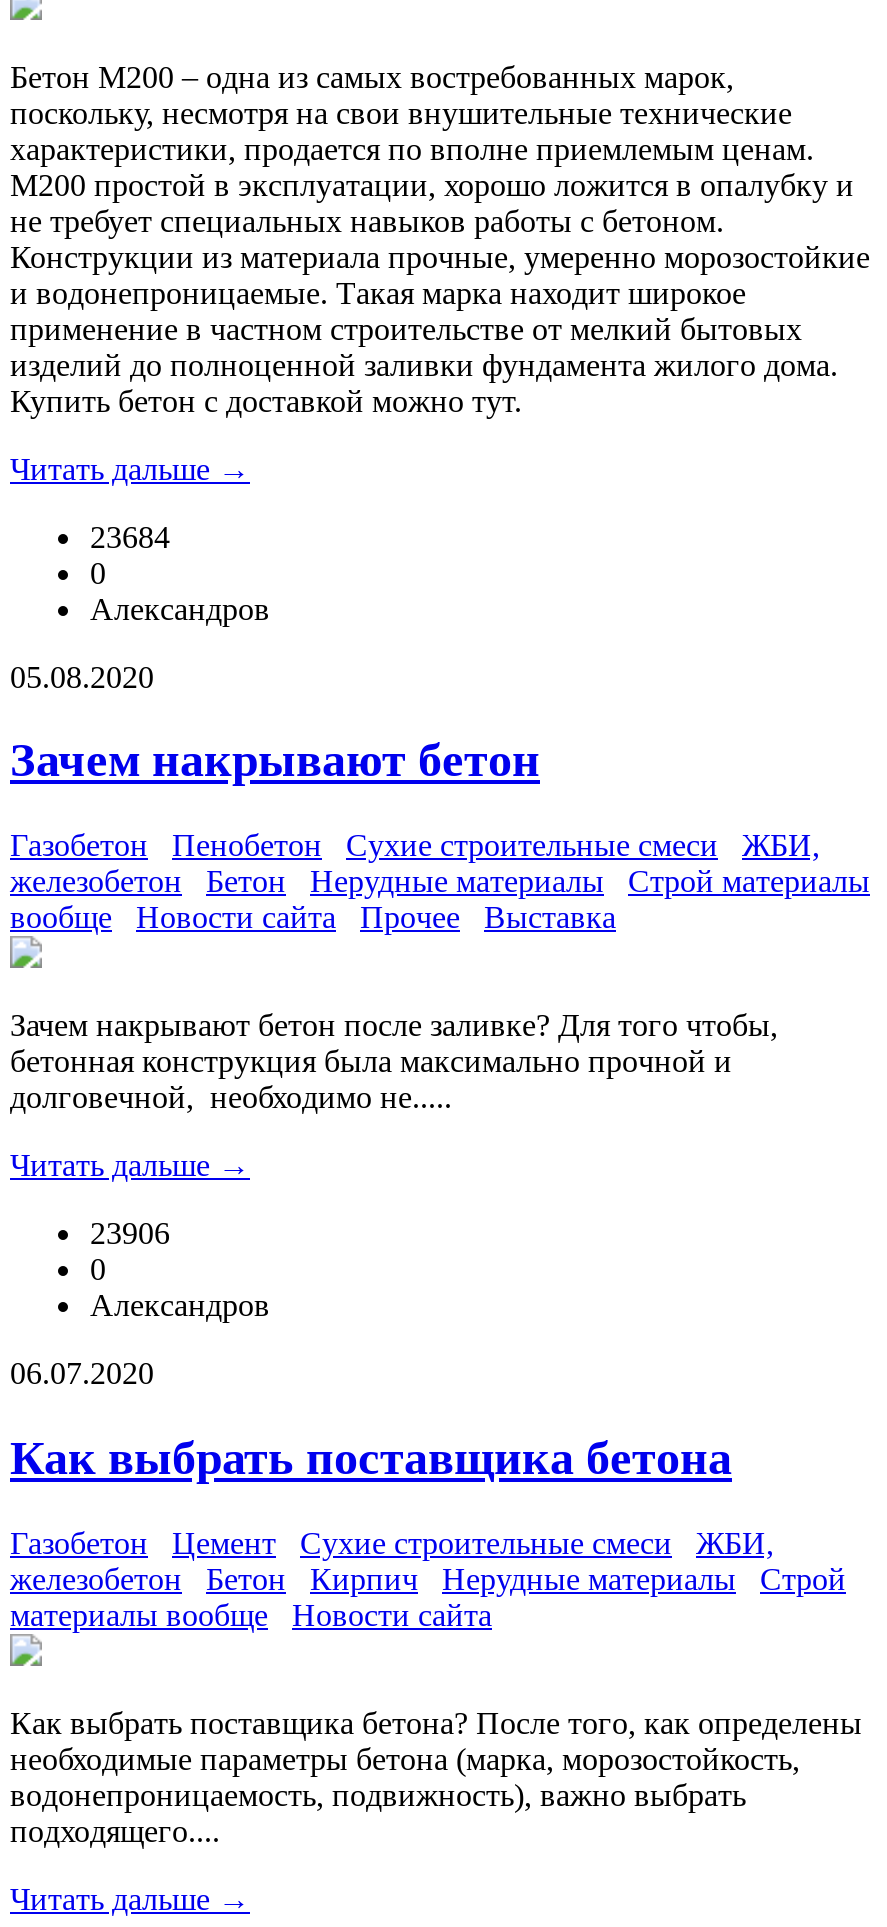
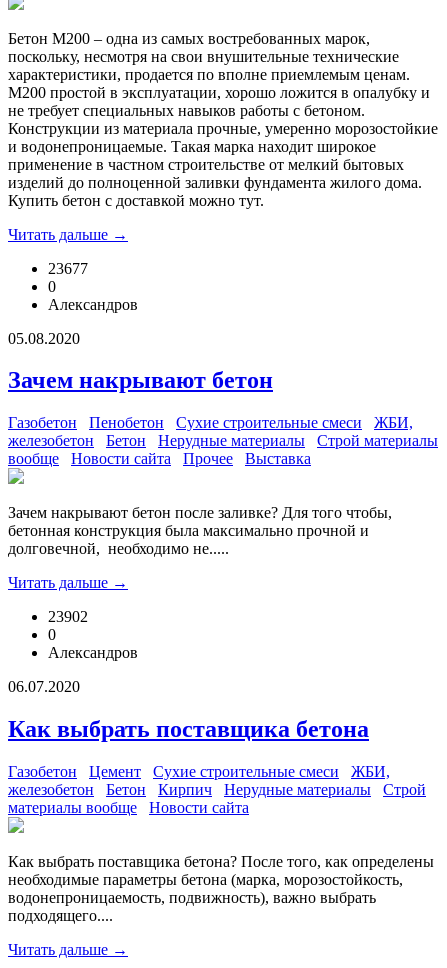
- 23684
+ 23677

- 23906
+ 23902
